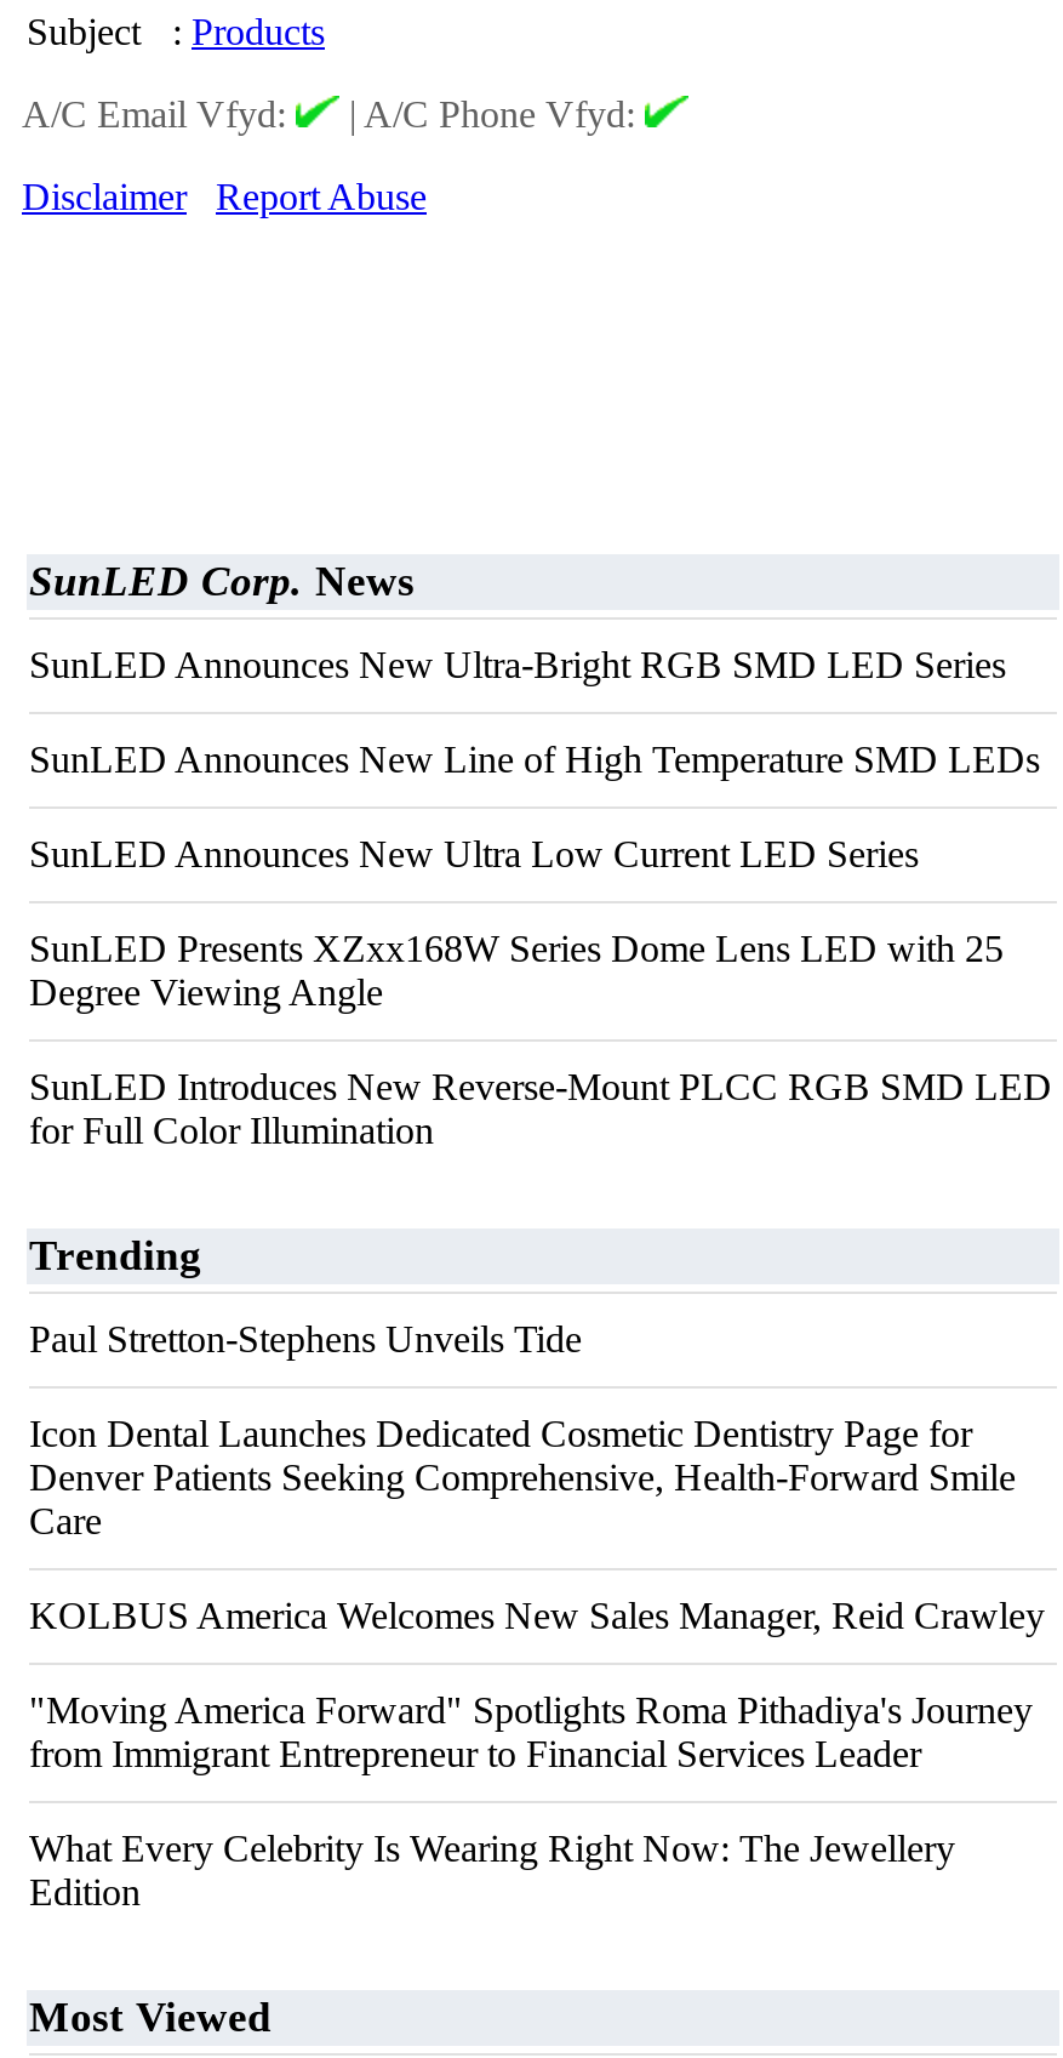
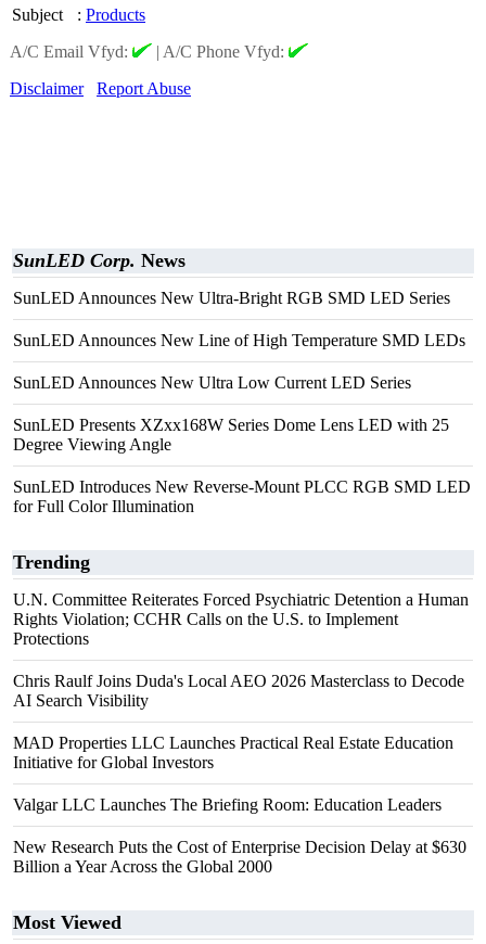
- Paul Stretton-Stephens Unveils Tide
+ U.N. Committee Reiterates Forced Psychiatric Detention a Human
+ Rights Violation; CCHR Calls on the U.S. to Implement
+ Protections

- Icon Dental Launches Dedicated Cosmetic Dentistry Page for
- Denver Patients Seeking Comprehensive, Health-Forward Smile
- Care
+ Chris Raulf Joins Duda's Local AEO 2026 Masterclass to Decode
+ AI Search Visibility

- KOLBUS America Welcomes New Sales Manager, Reid Crawley
+ MAD Properties LLC Launches Practical Real Estate Education
+ Initiative for Global Investors

- "Moving America Forward" Spotlights Roma Pithadiya's Journey
- from Immigrant Entrepreneur to Financial Services Leader
+ Valgar LLC Launches The Briefing Room: Education Leaders

- What Every Celebrity Is Wearing Right Now: The Jewellery
- Edition
+ New Research Puts the Cost of Enterprise Decision Delay at $630
+ Billion a Year Across the Global 2000
